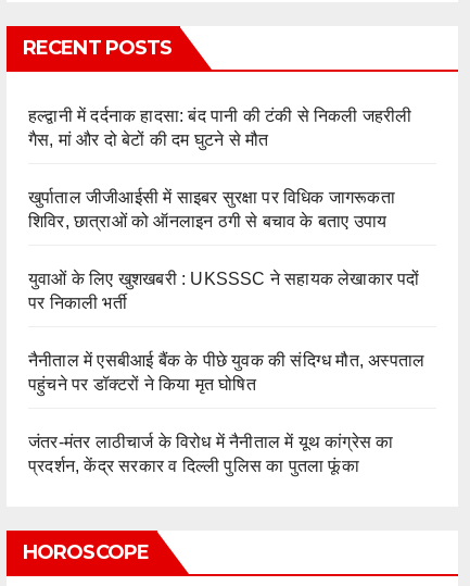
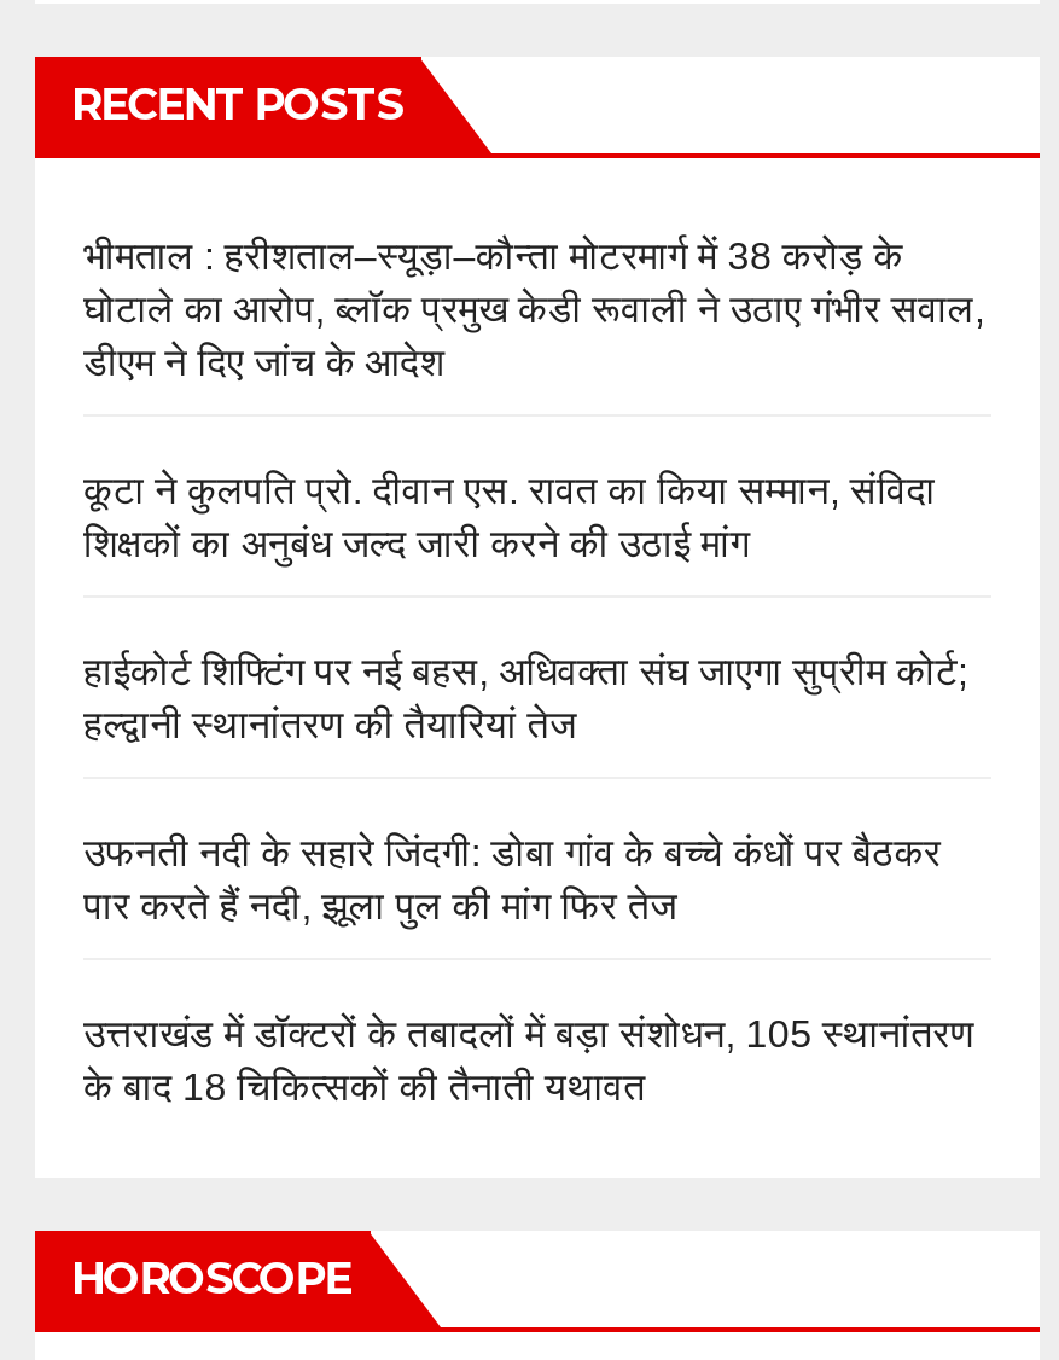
- हल्द्वानी में दर्दनाक हादसा: बंद पानी की टंकी से निकली जहरीली
- गैस, मां और दो बेटों की दम घुटने से मौत
+ भीमताल : हरीशताल–स्यूड़ा–कौन्ता मोटरमार्ग में 38 करोड़ के
+ घोटाले का आरोप, ब्लॉक प्रमुख केडी रूवाली ने उठाए गंभीर सवाल,
+ डीएम ने दिए जांच के आदेश

- खुर्पाताल जीजीआईसी में साइबर सुरक्षा पर विधिक जागरूकता
- शिविर, छात्राओं को ऑनलाइन ठगी से बचाव के बताए उपाय
+ कूटा ने कुलपति प्रो. दीवान एस. रावत का किया सम्मान, संविदा
+ शिक्षकों का अनुबंध जल्द जारी करने की उठाई मांग

- युवाओं के लिए खुशखबरी : UKSSSC ने सहायक लेखाकार पदों
- पर निकाली भर्ती
+ हाईकोर्ट शिफ्टिंग पर नई बहस, अधिवक्ता संघ जाएगा सुप्रीम कोर्ट;
+ हल्द्वानी स्थानांतरण की तैयारियां तेज

- नैनीताल में एसबीआई बैंक के पीछे युवक की संदिग्ध मौत, अस्पताल
- पहुंचने पर डॉक्टरों ने किया मृत घोषित
+ उफनती नदी के सहारे जिंदगी: डोबा गांव के बच्चे कंधों पर बैठकर
+ पार करते हैं नदी, झूला पुल की मांग फिर तेज

- जंतर-मंतर लाठीचार्ज के विरोध में नैनीताल में यूथ कांग्रेस का
- प्रदर्शन, केंद्र सरकार व दिल्ली पुलिस का पुतला फूंका
+ उत्तराखंड में डॉक्टरों के तबादलों में बड़ा संशोधन, 105 स्थानांतरण
+ के बाद 18 चिकित्सकों की तैनाती यथावत
